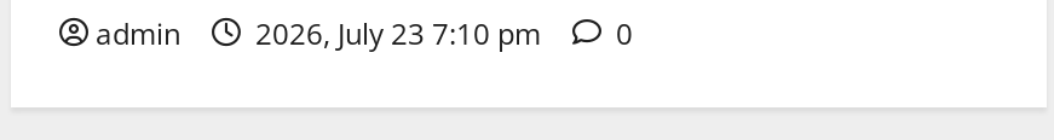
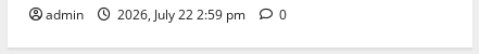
- admin 2026, July 23 7:10 pm 0
+ admin 2026, July 22 2:59 pm 0
